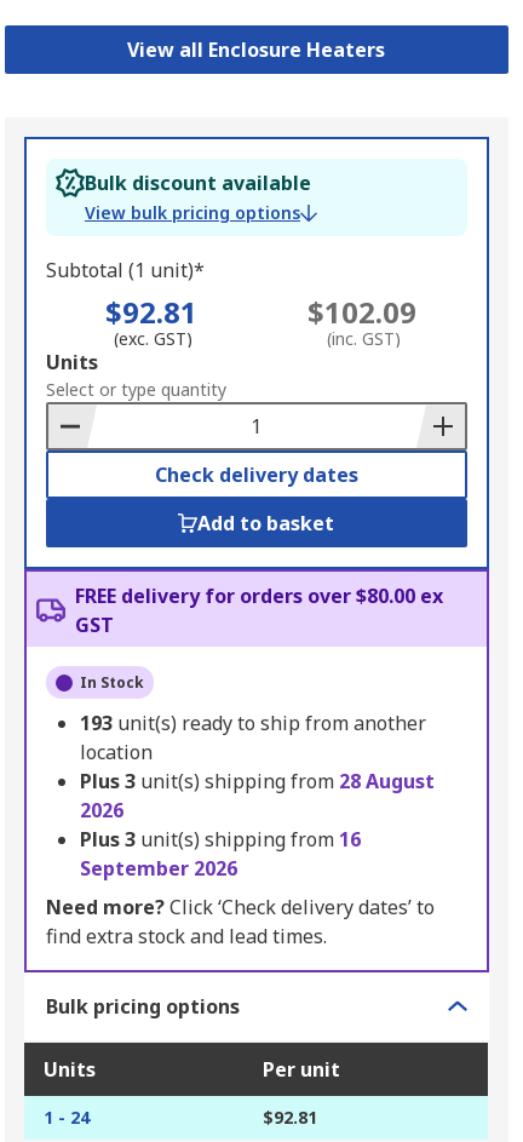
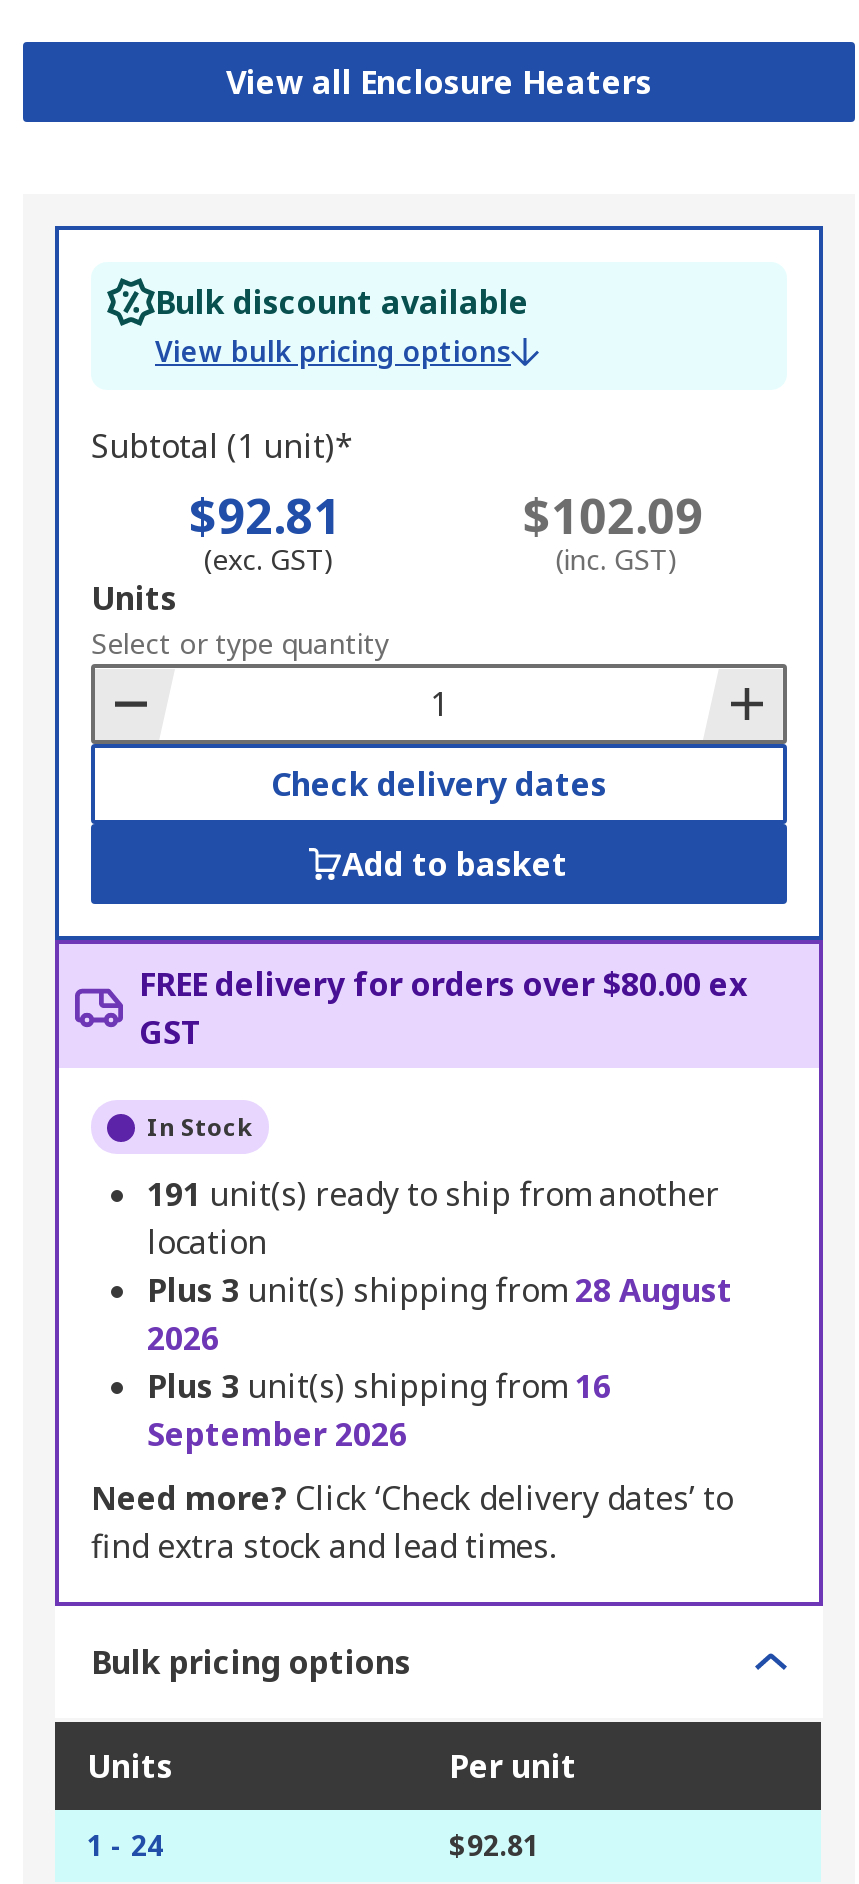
- 193 unit(s) ready to ship from another
+ 191 unit(s) ready to ship from another
